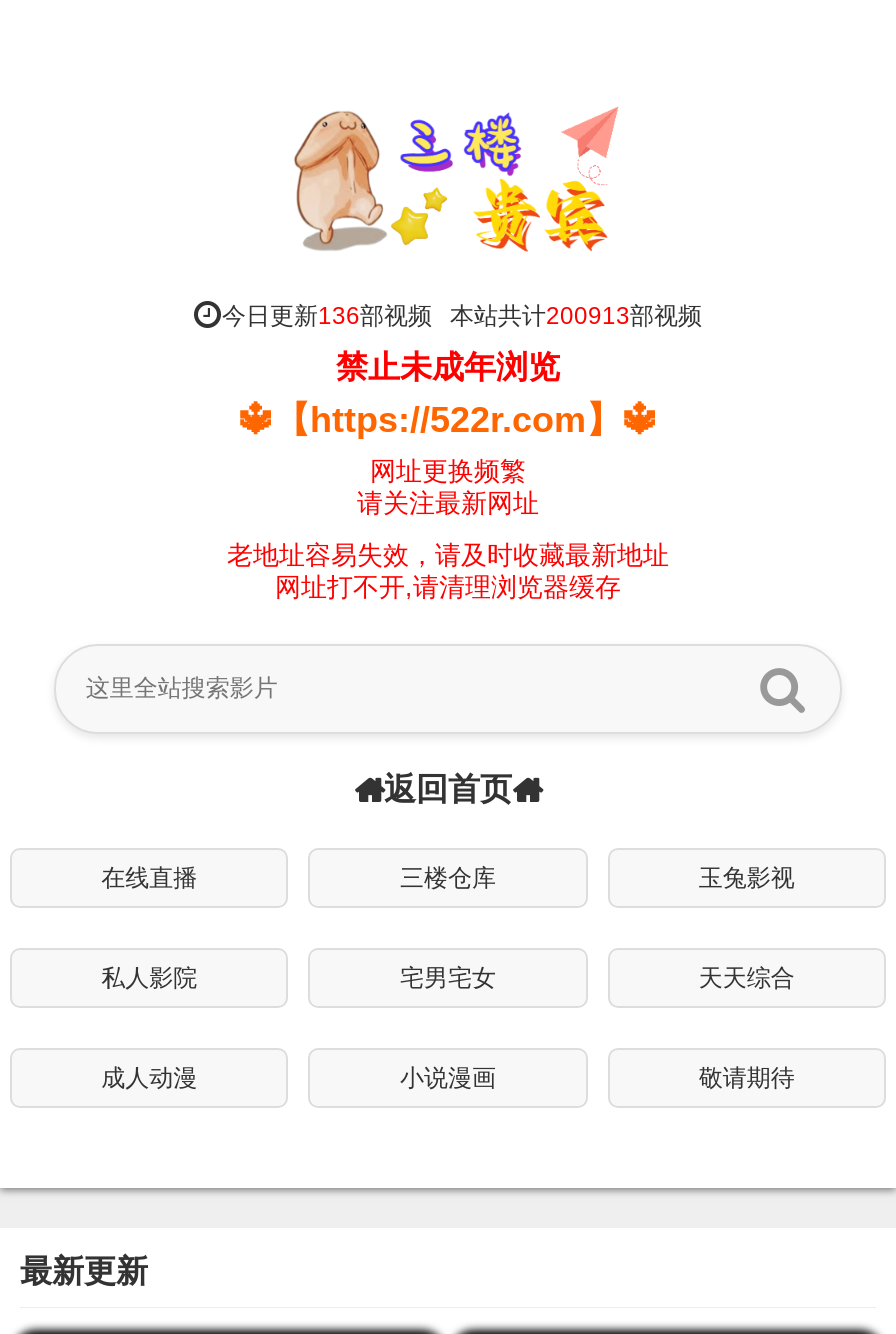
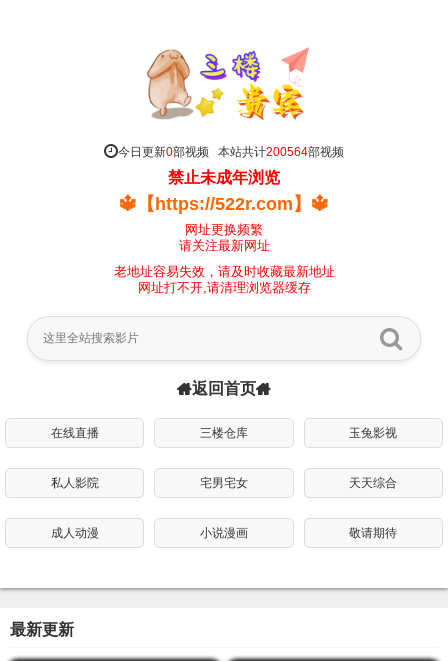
- 今日更新136部视频本站共计200913部视频
+ 今日更新0部视频本站共计200564部视频
